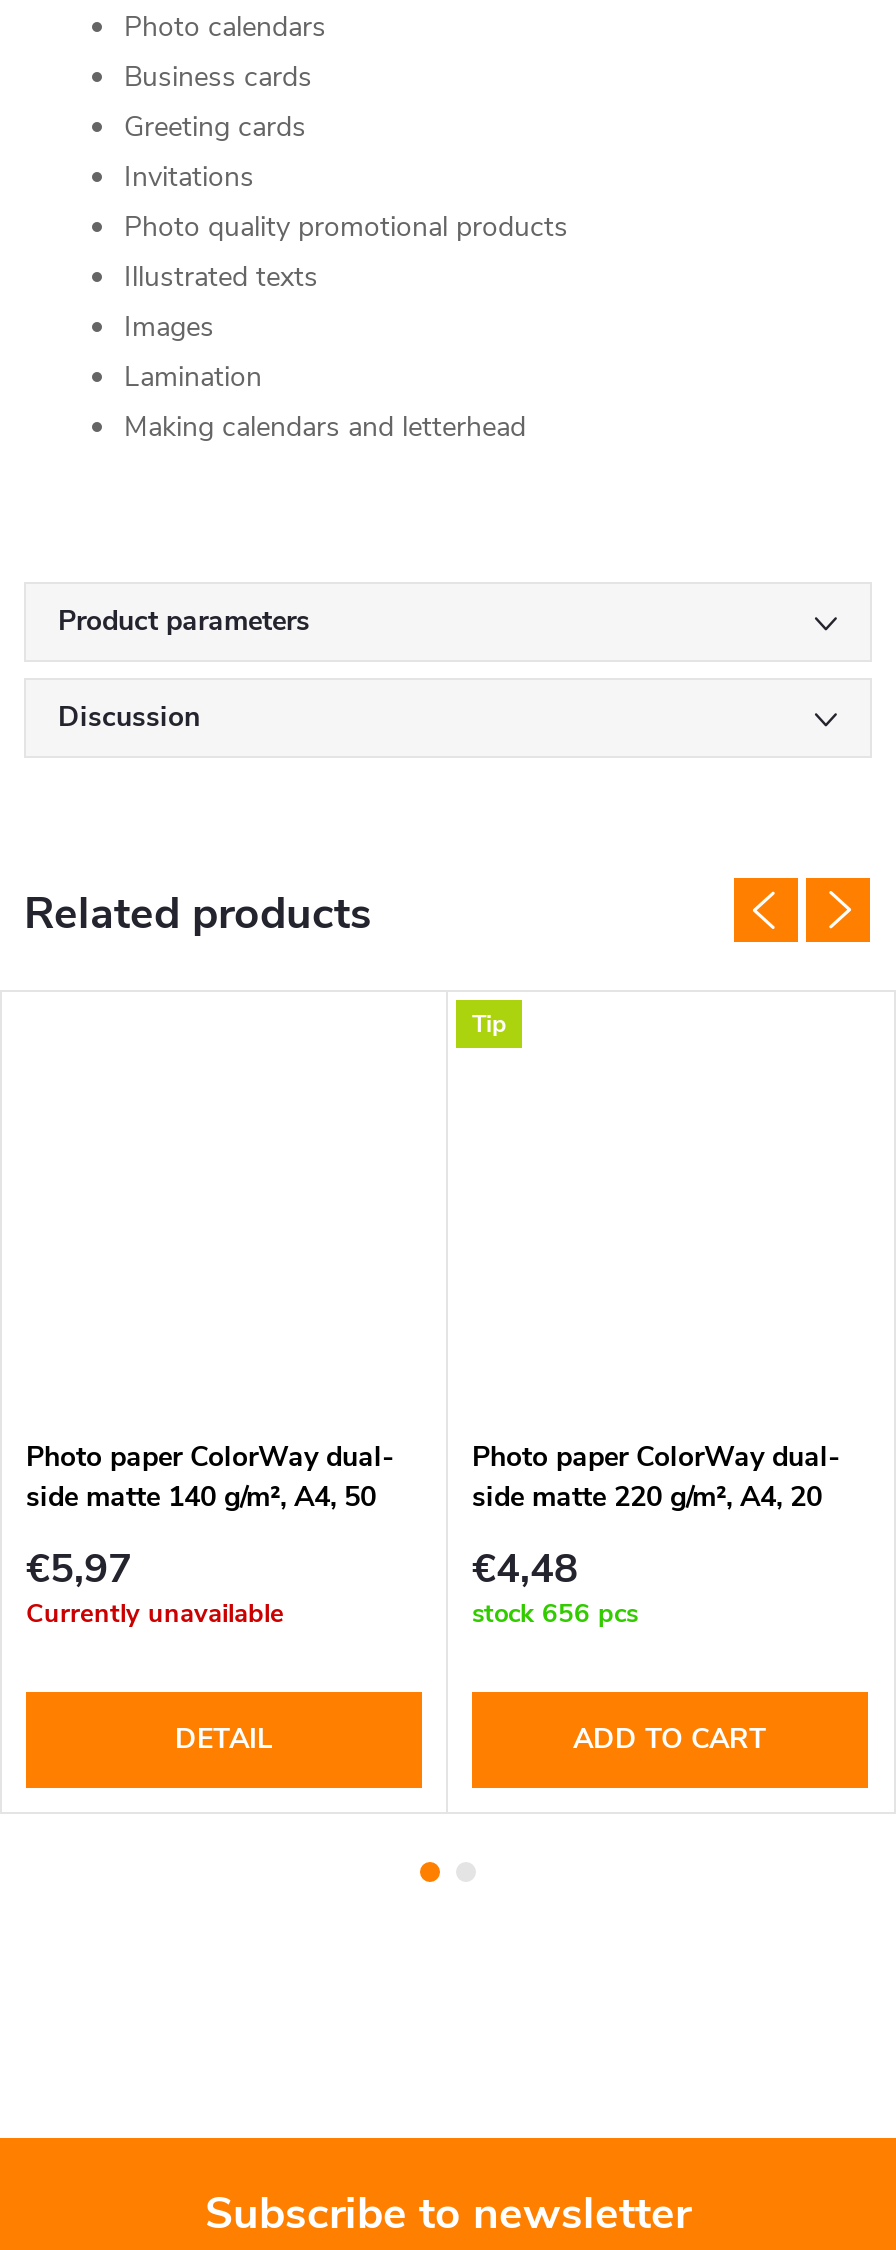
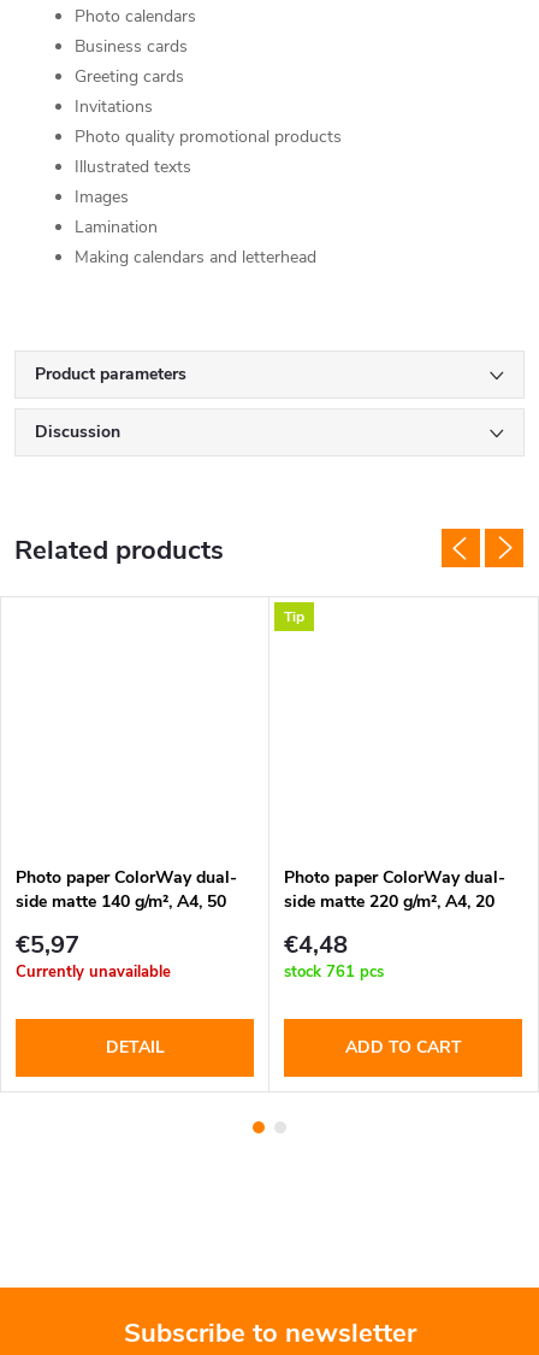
- stock 656 pcs
+ stock 761 pcs
